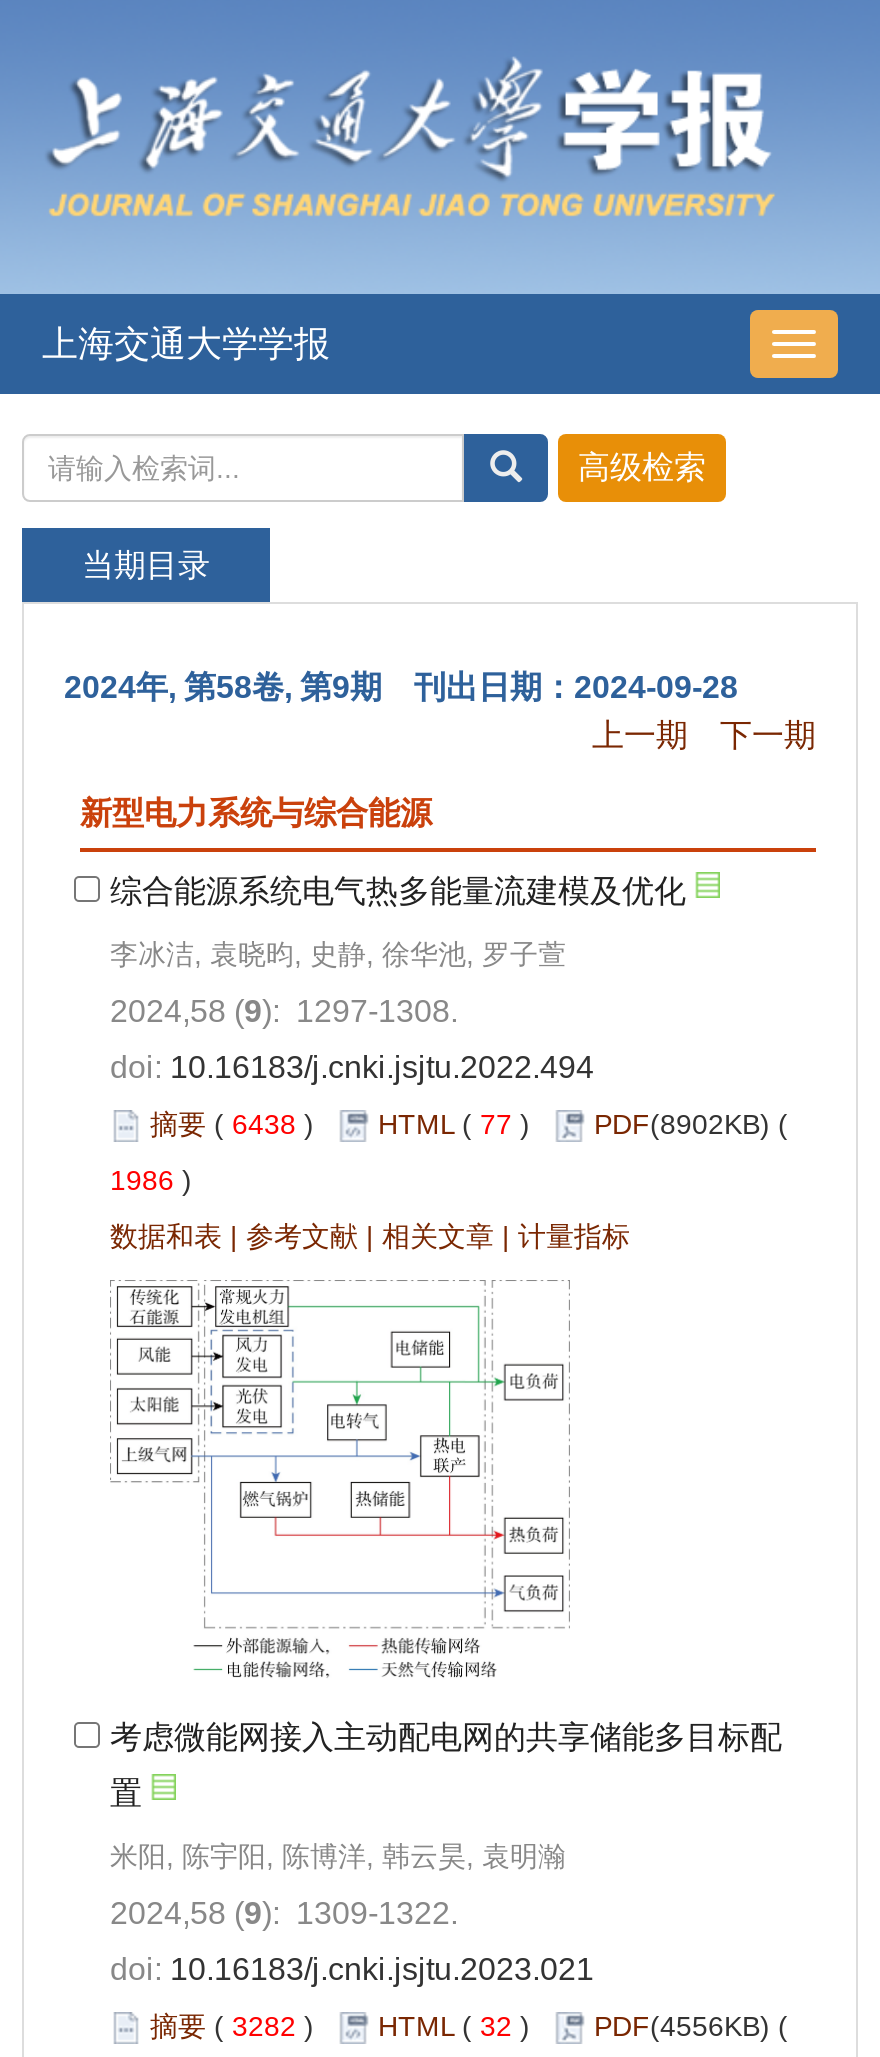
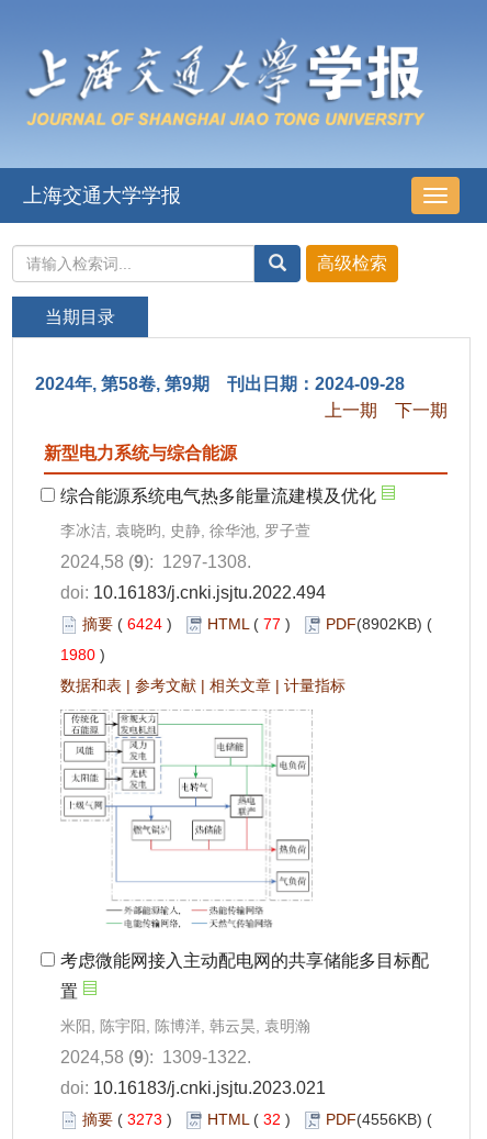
- 摘要(6438) HTML (77) PDF(8902KB) (
+ 摘要(6424) HTML (77) PDF(8902KB) (

- 1986)
+ 1980)

- 摘要(3282) HTML (32) PDF(4556KB) (
+ 摘要(3273) HTML (32) PDF(4556KB) (
